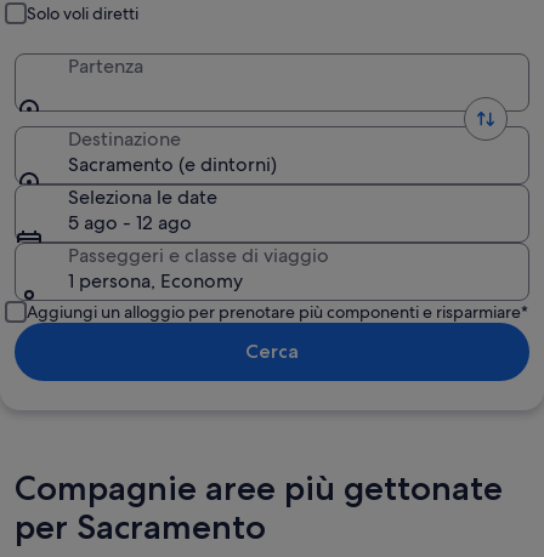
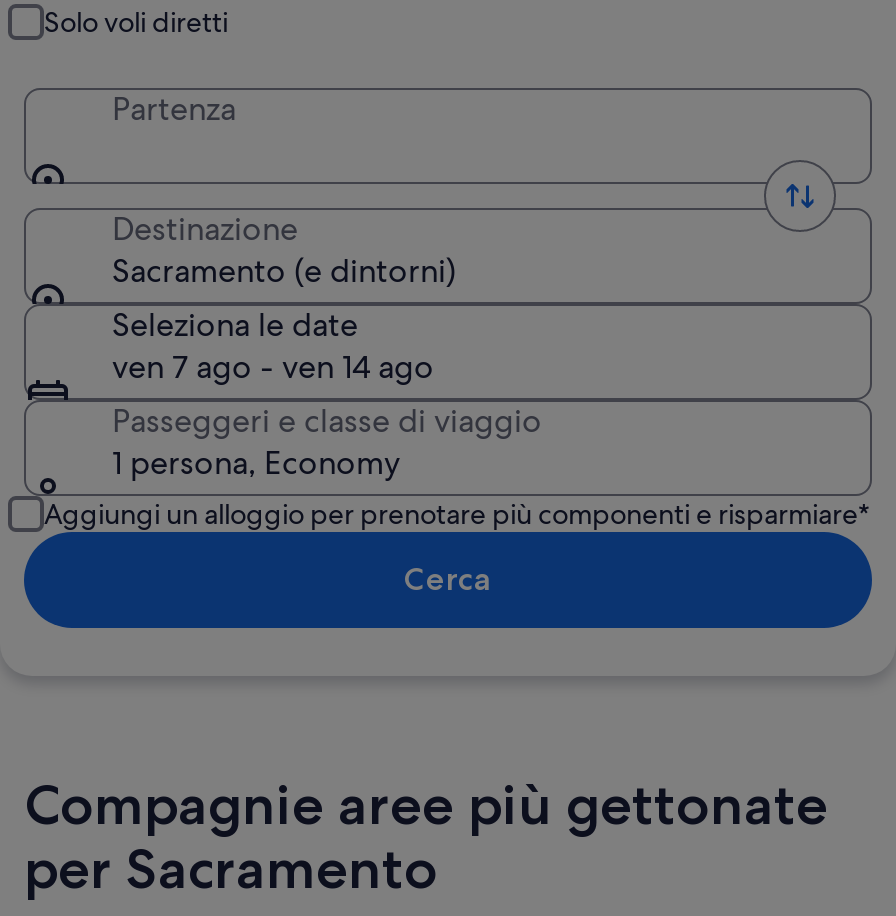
- 5 ago - 12 ago
+ ven 7 ago - ven 14 ago
